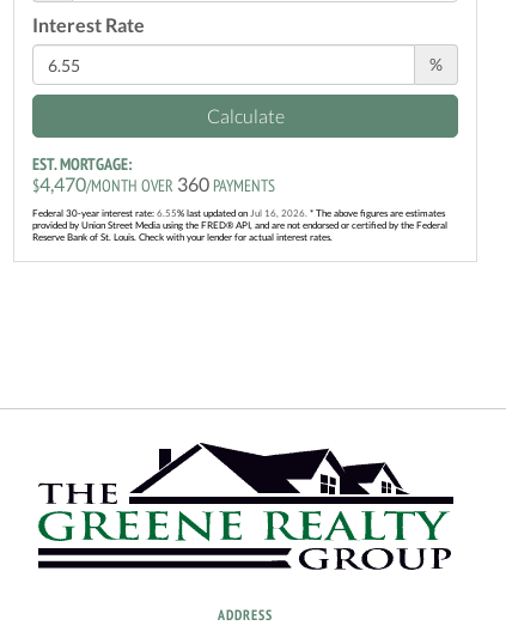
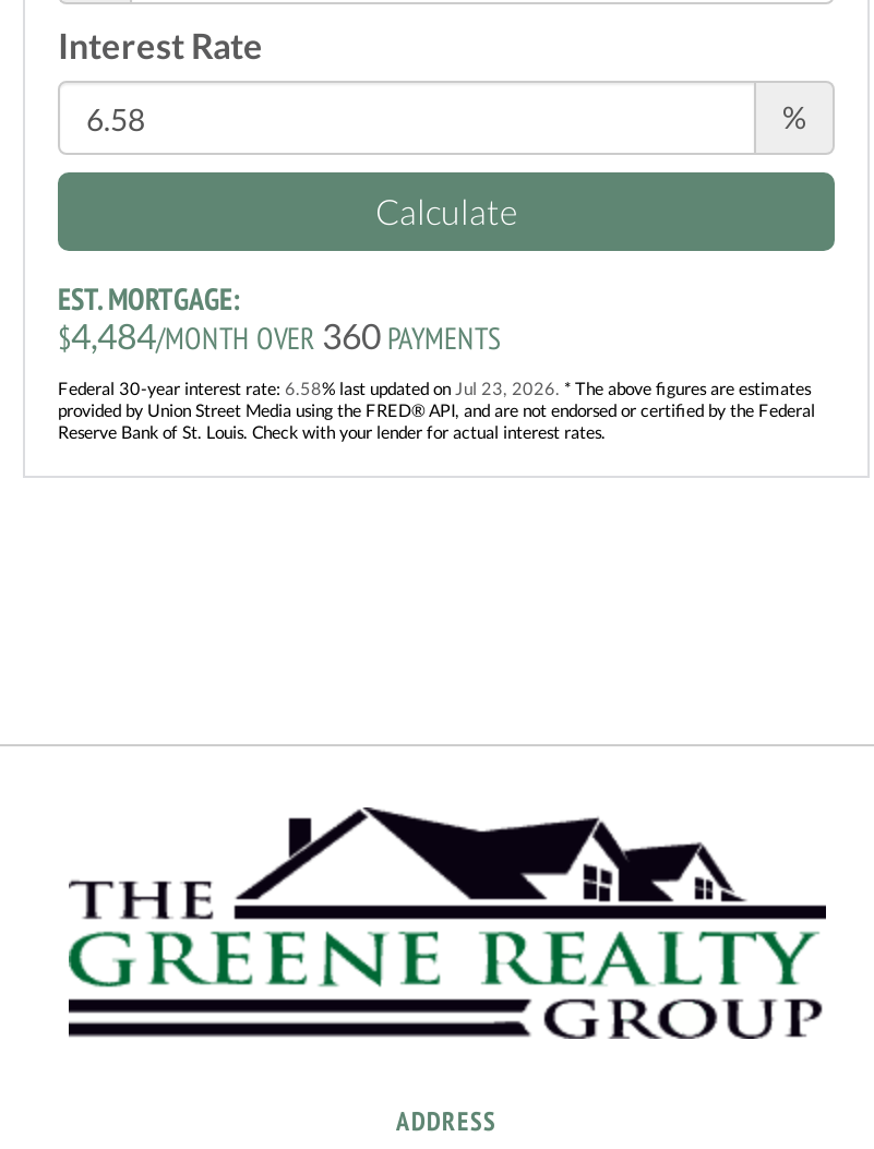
- $4,470/MONTH OVER 360 PAYMENTS
+ $4,484/MONTH OVER 360 PAYMENTS

- Federal 30-year interest rate: 6.55% last updated on Jul 16, 2026. * The above figures are estimates
+ Federal 30-year interest rate: 6.58% last updated on Jul 23, 2026. * The above figures are estimates
